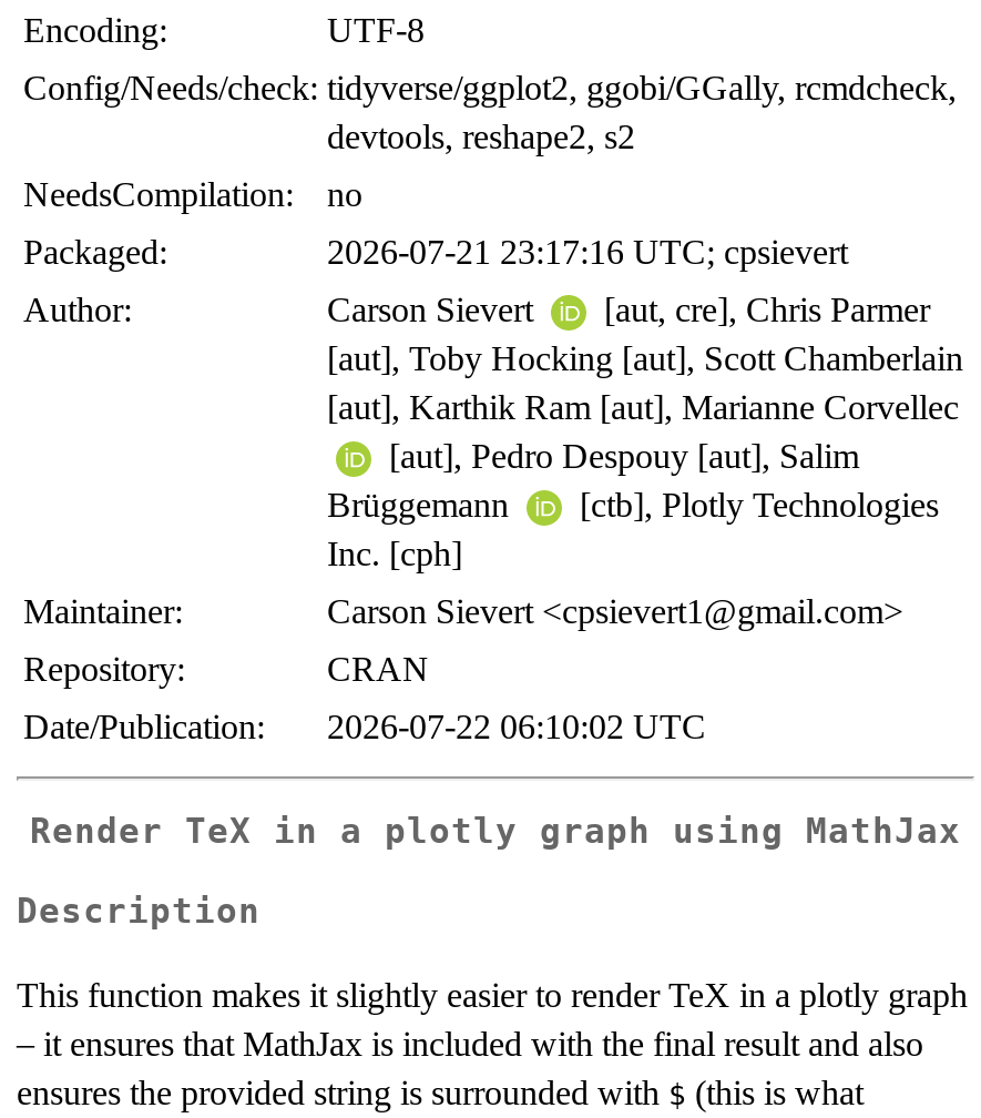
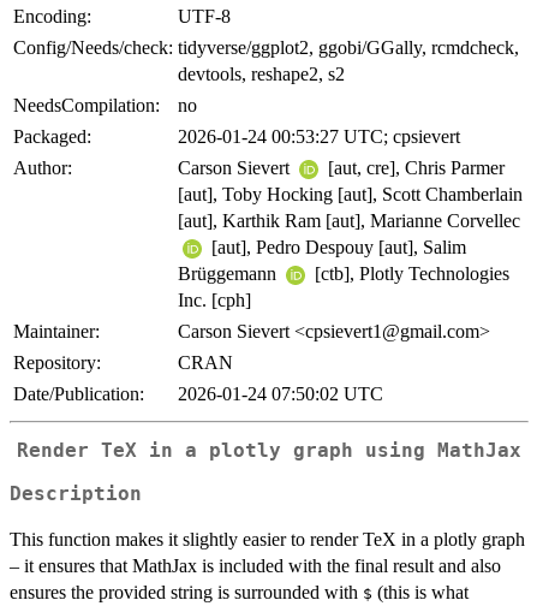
- 2026-07-21 23:17:16 UTC; cpsievert
+ 2026-01-24 00:53:27 UTC; cpsievert

- Date/Publication: 2026-07-22 06:10:02 UTC
+ Date/Publication: 2026-01-24 07:50:02 UTC
